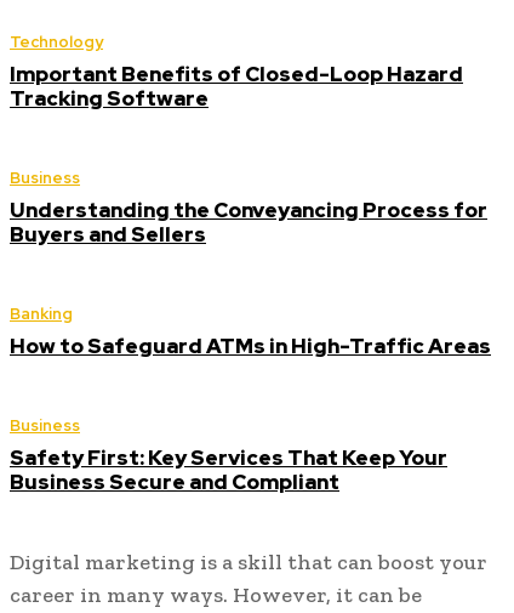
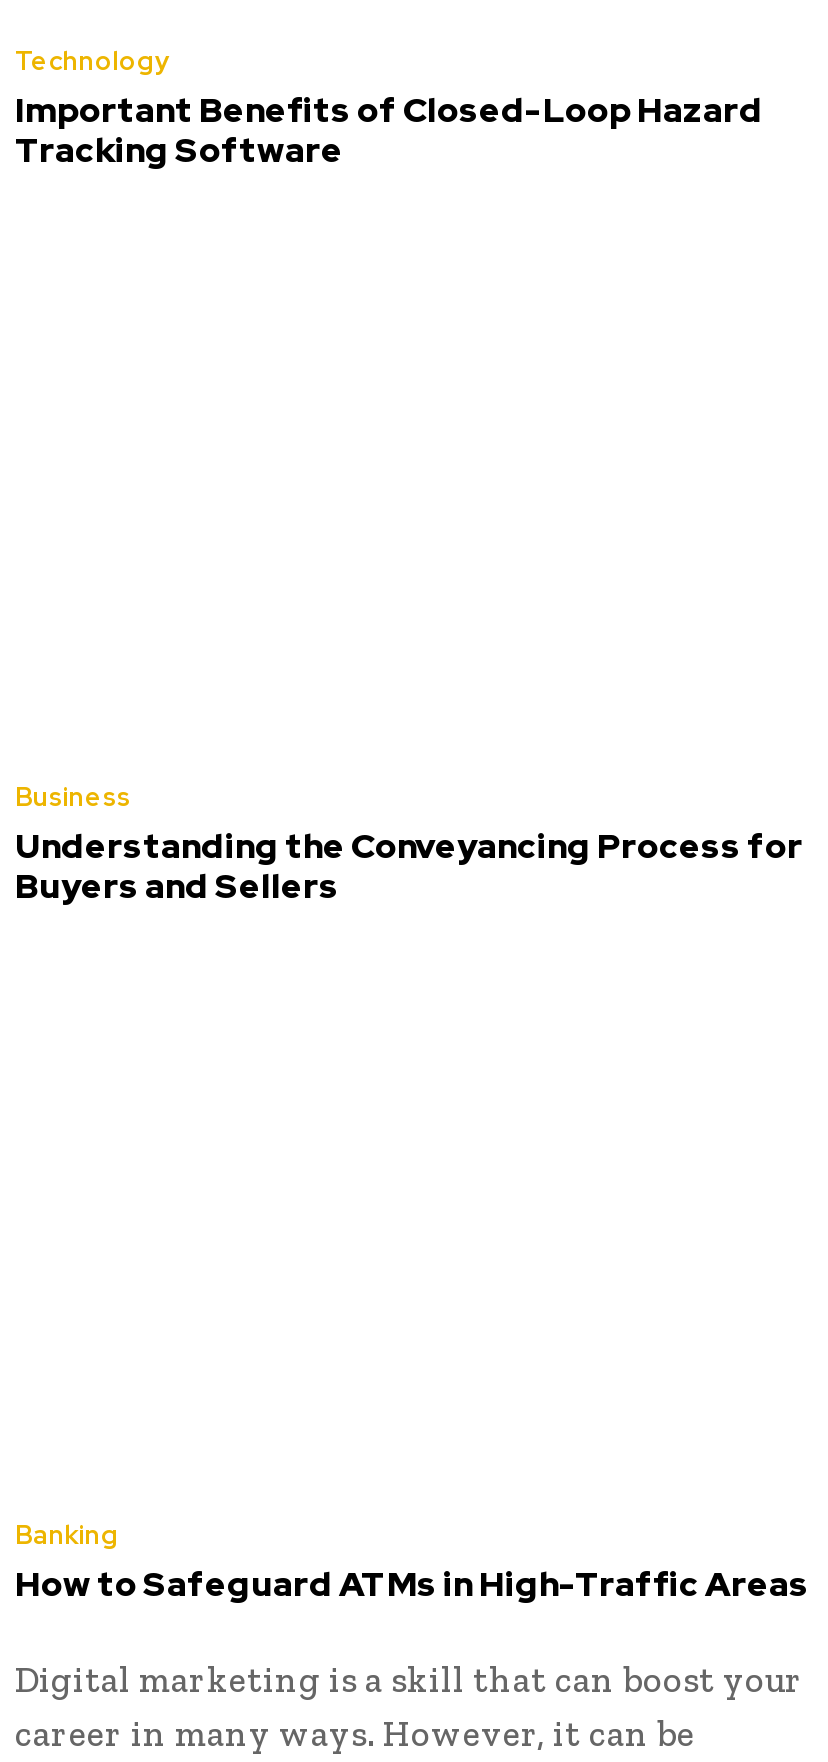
moved down: Banking | How to Safeguard ATMs in High-Traffic Areas

- Business
- Safety First: Key Services That Keep Your
- Business Secure and Compliant
